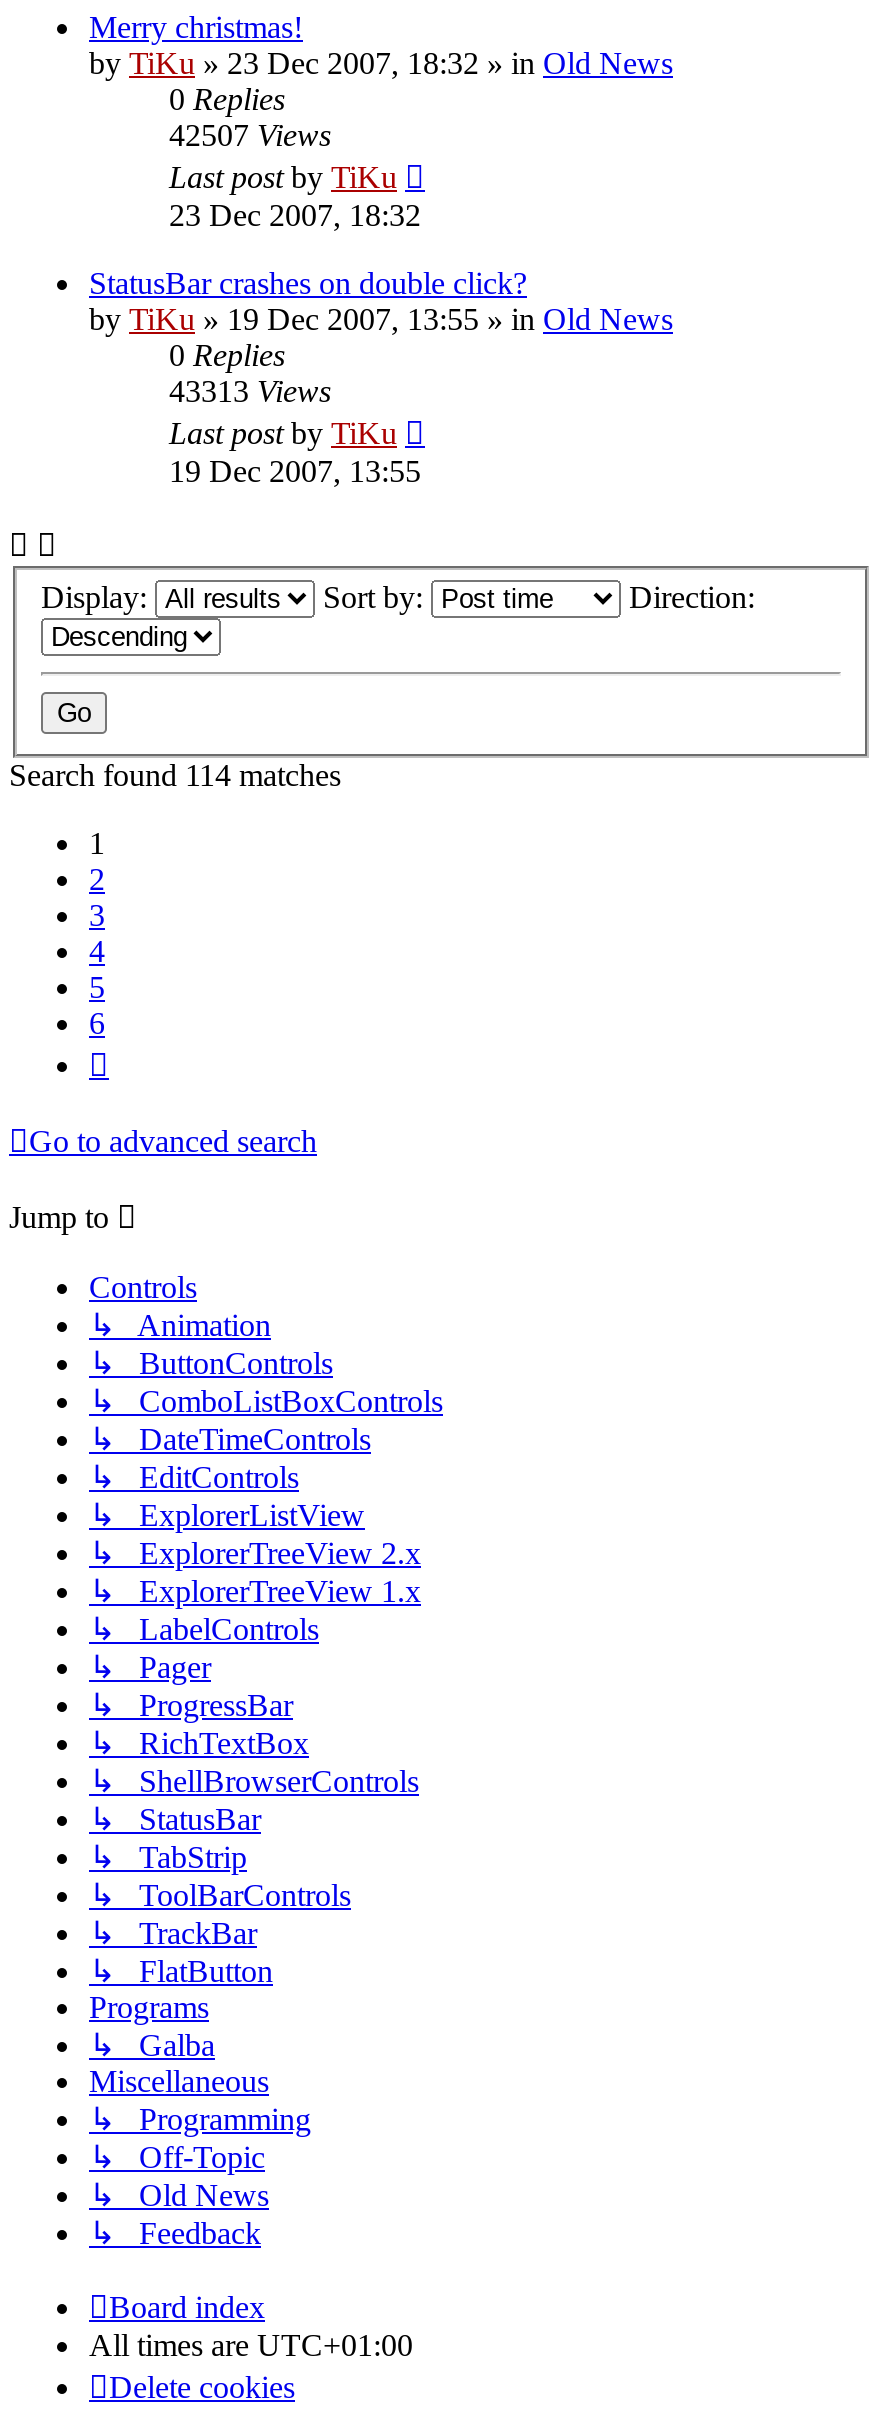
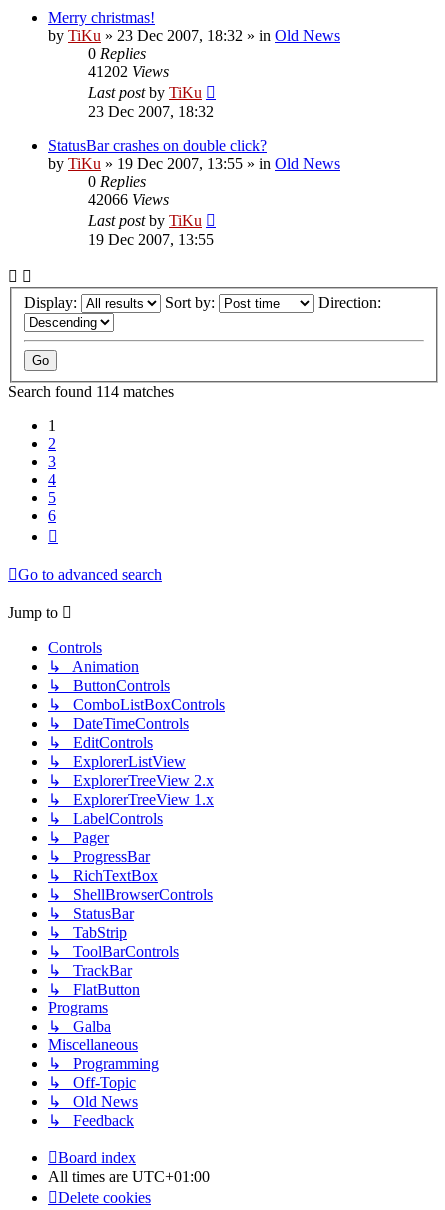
- 42507 Views
+ 41202 Views

- 43313 Views
+ 42066 Views
